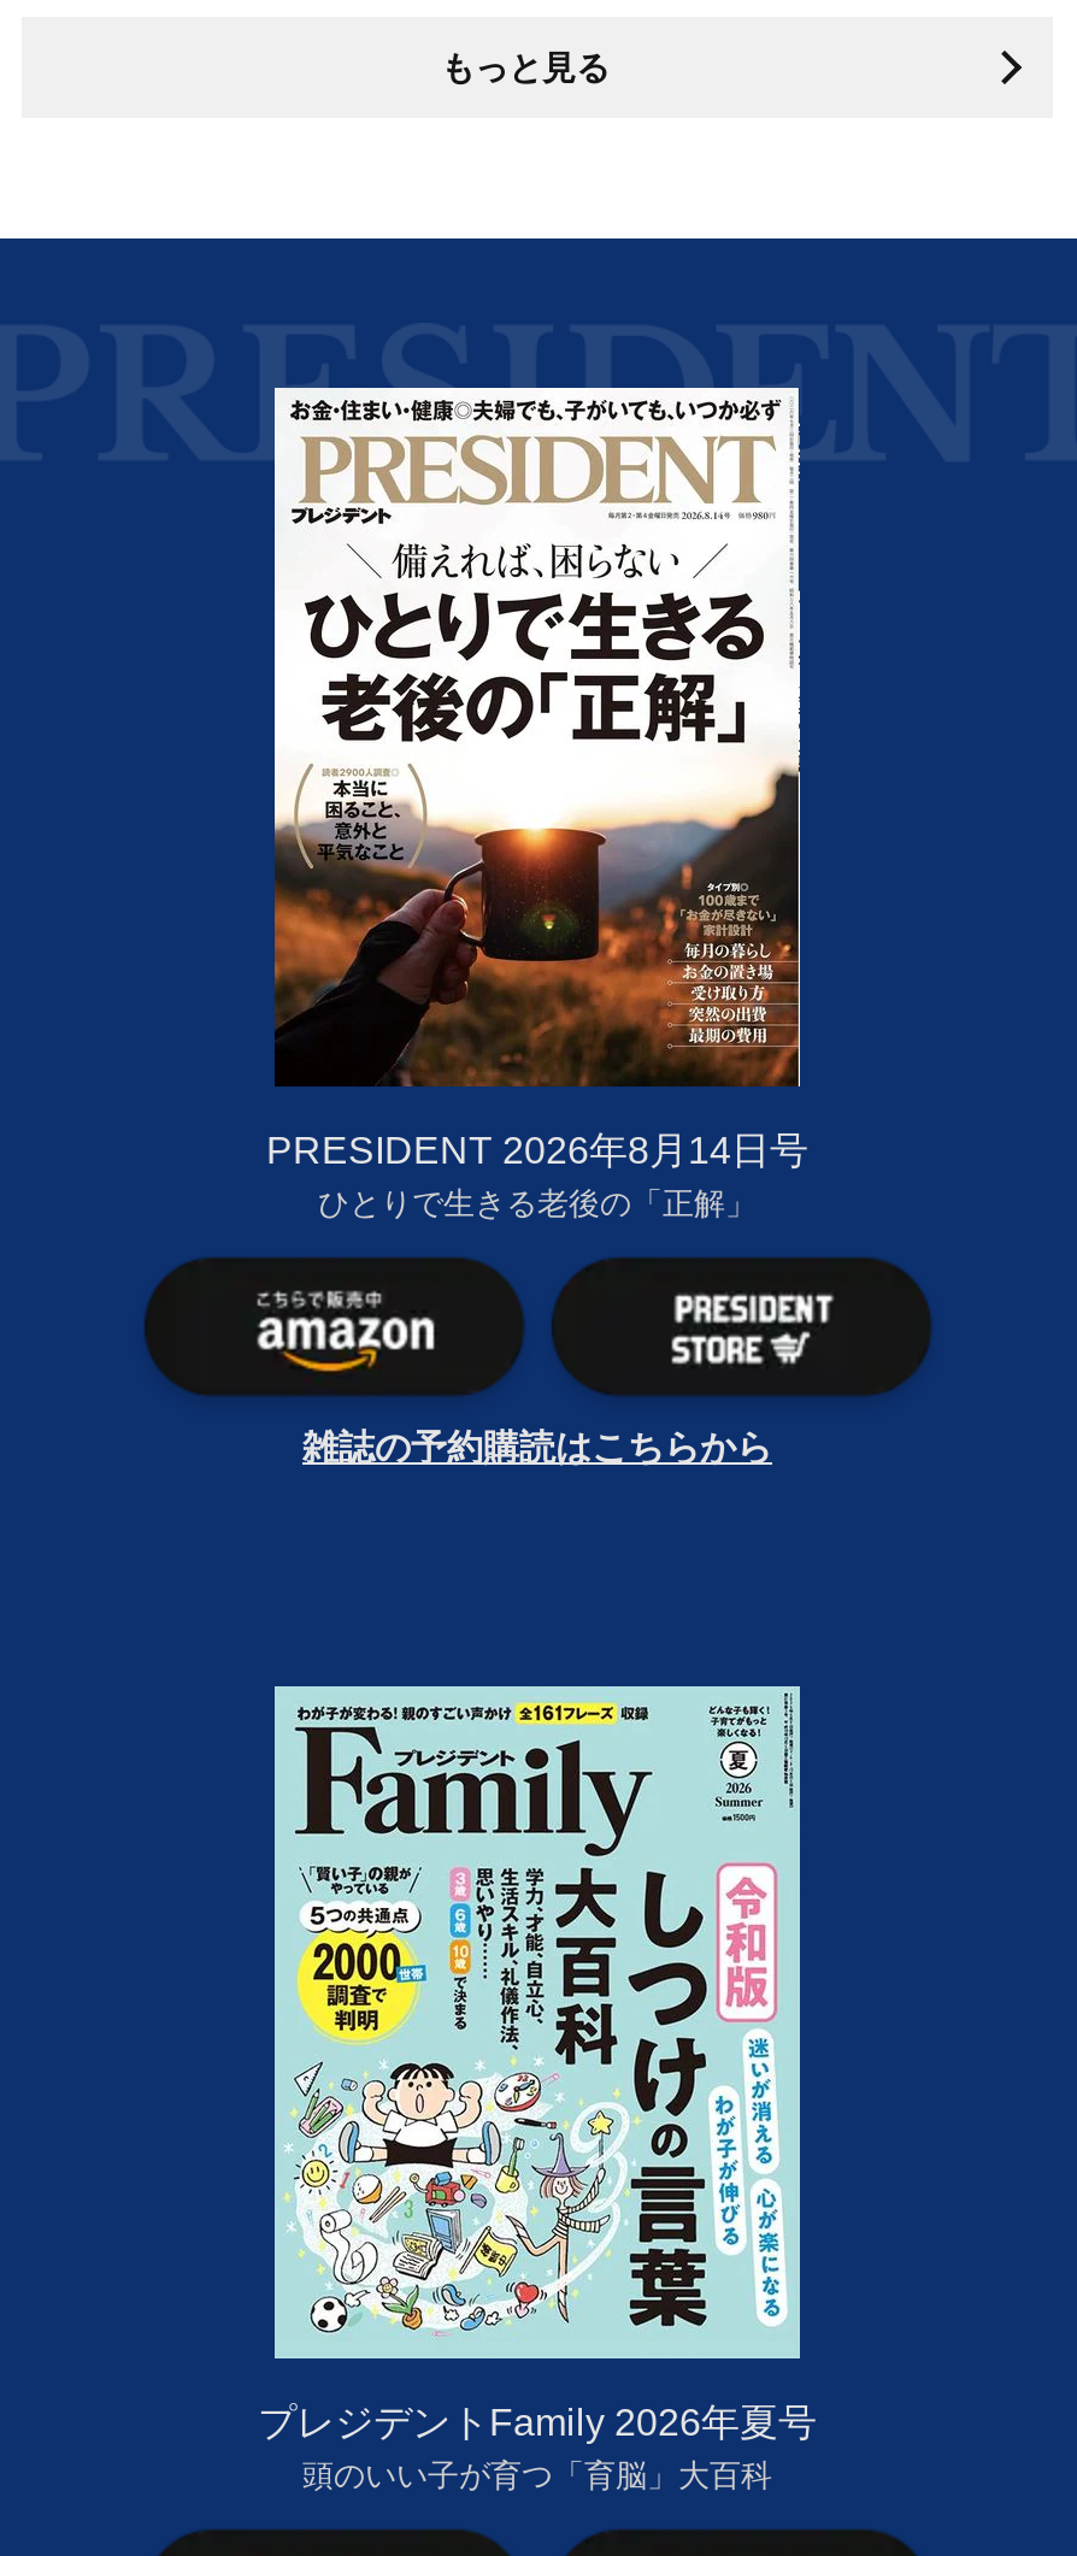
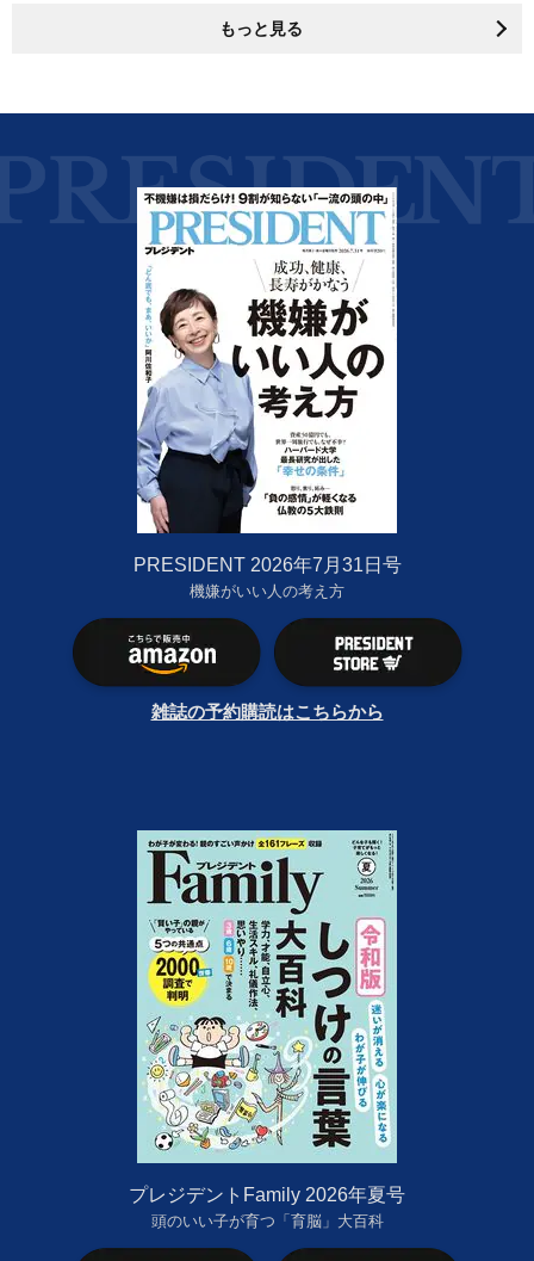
- [image]
- PRESIDENT 2026年8月14日号
- ひとりで生きる老後の「正解」
+ [image]
+ PRESIDENT 2026年7月31日号
+ 機嫌がいい人の考え方
